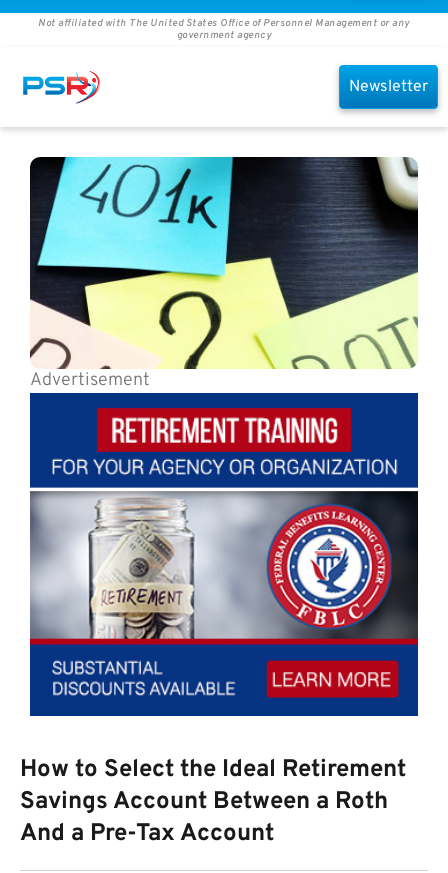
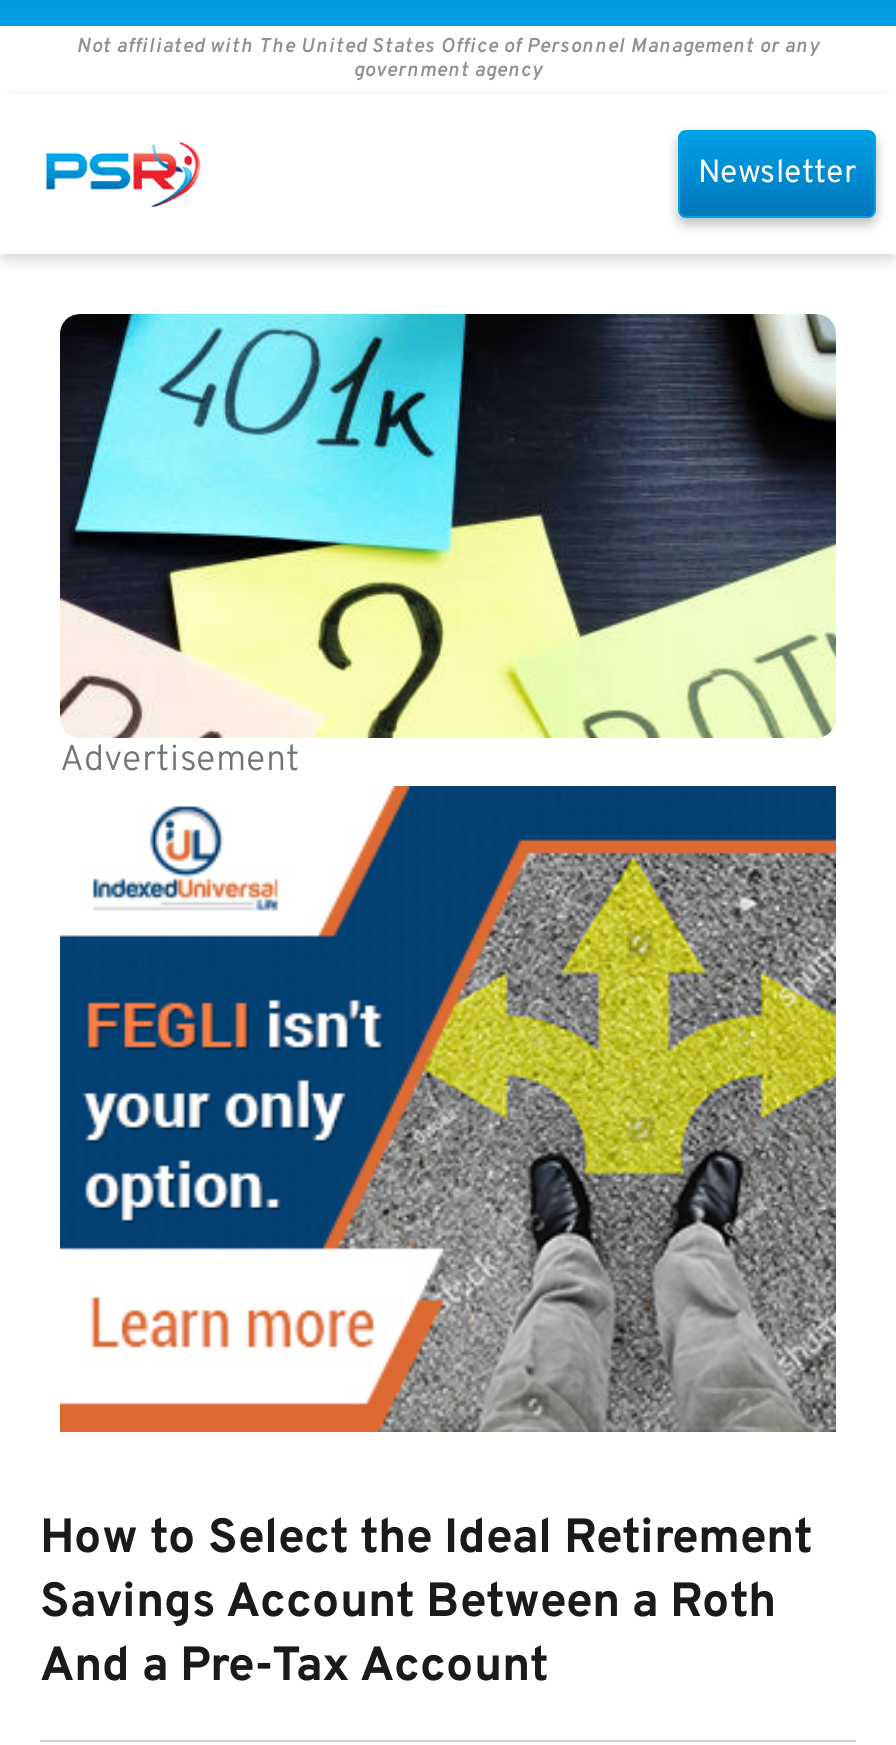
- [image]
+ [image]
